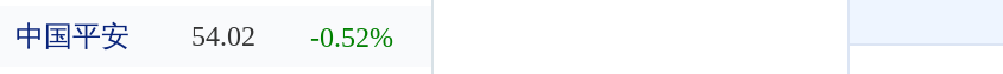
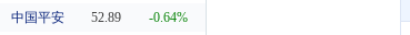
- 54.02
+ 52.89

- -0.52%
+ -0.64%
